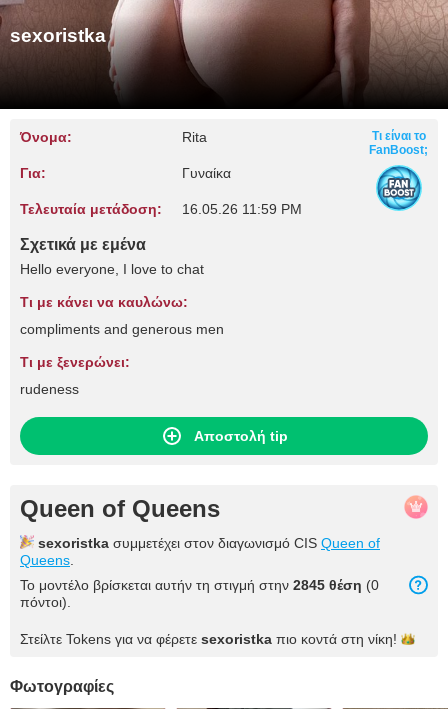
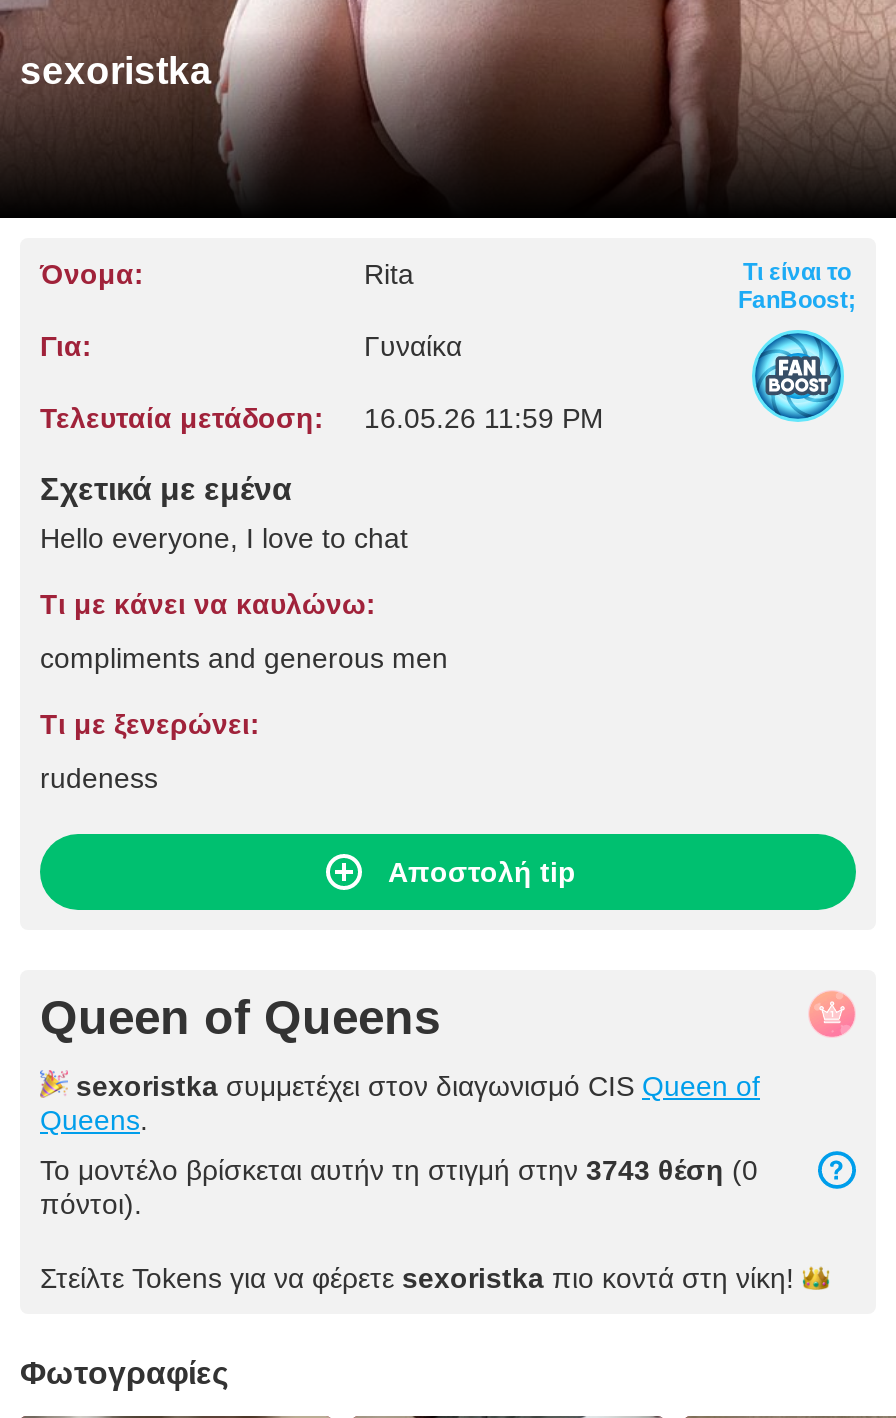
- Το μοντέλο βρίσκεται αυτήν τη στιγμή στην 2845 θέση (0
+ Το μοντέλο βρίσκεται αυτήν τη στιγμή στην 3743 θέση (0
